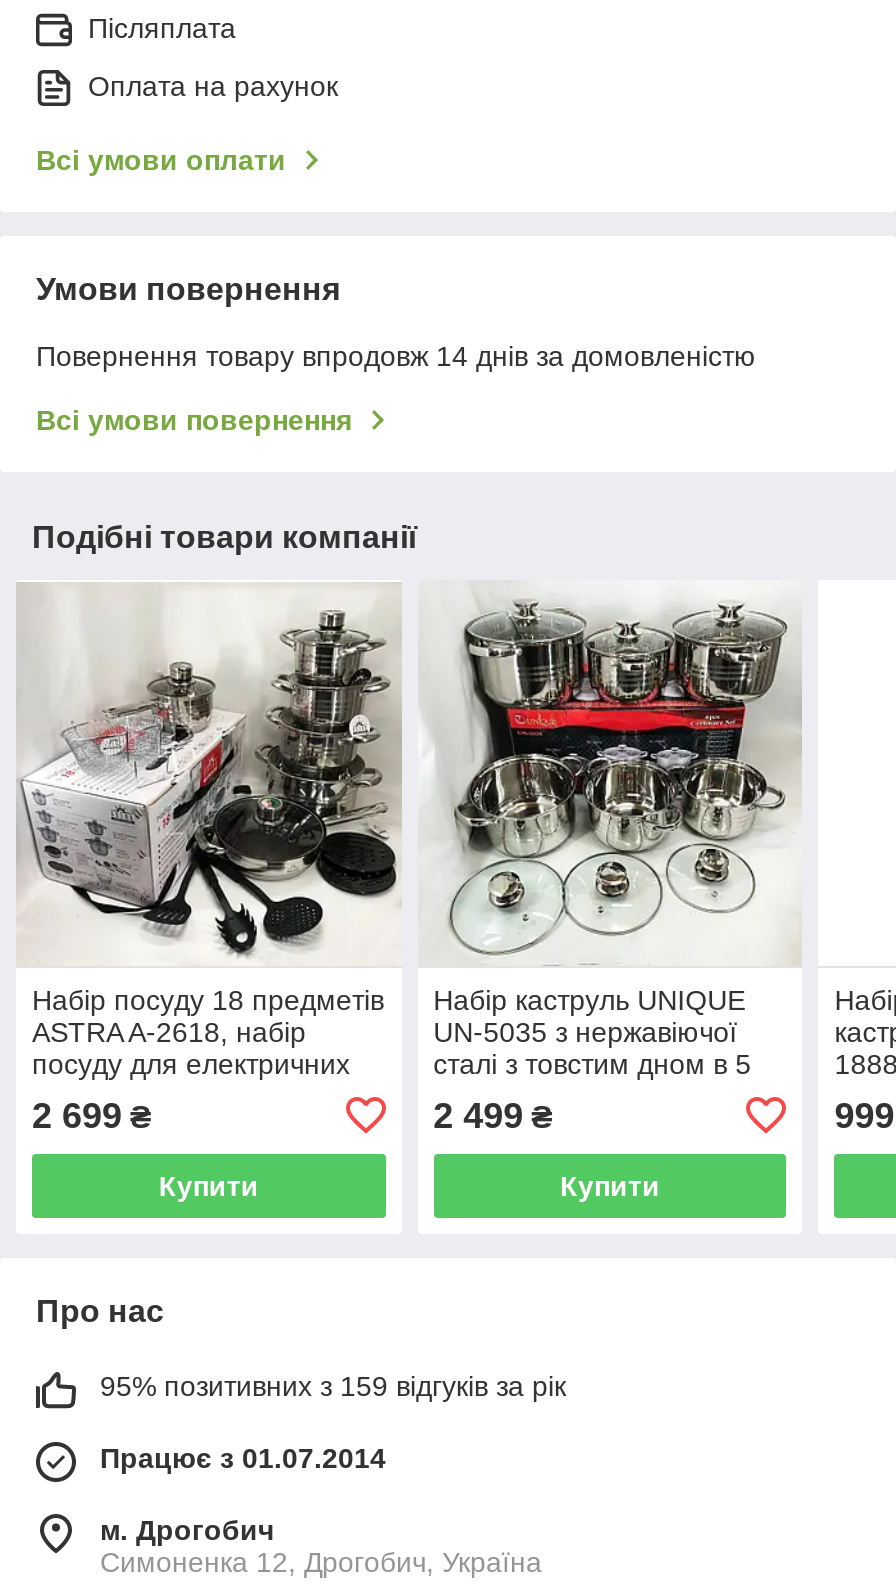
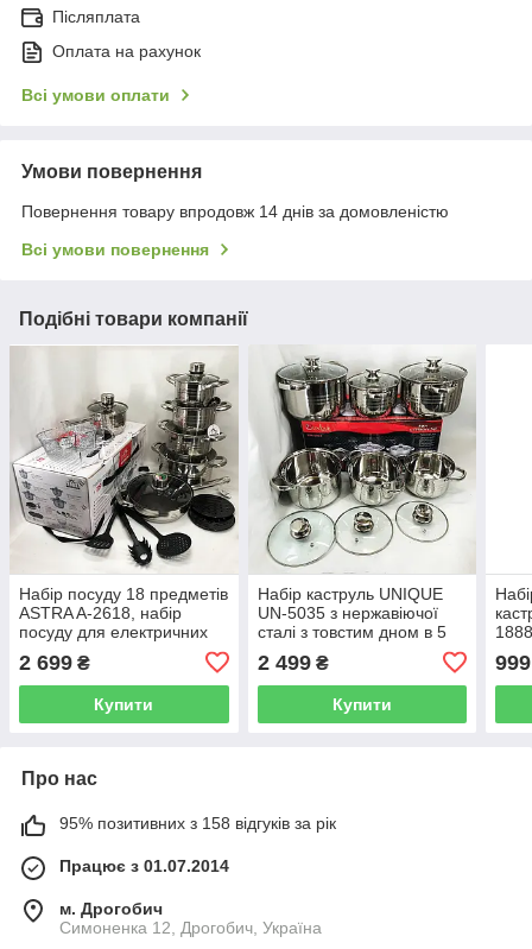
- 95% позитивних з 159 відгуків за рік
+ 95% позитивних з 158 відгуків за рік
